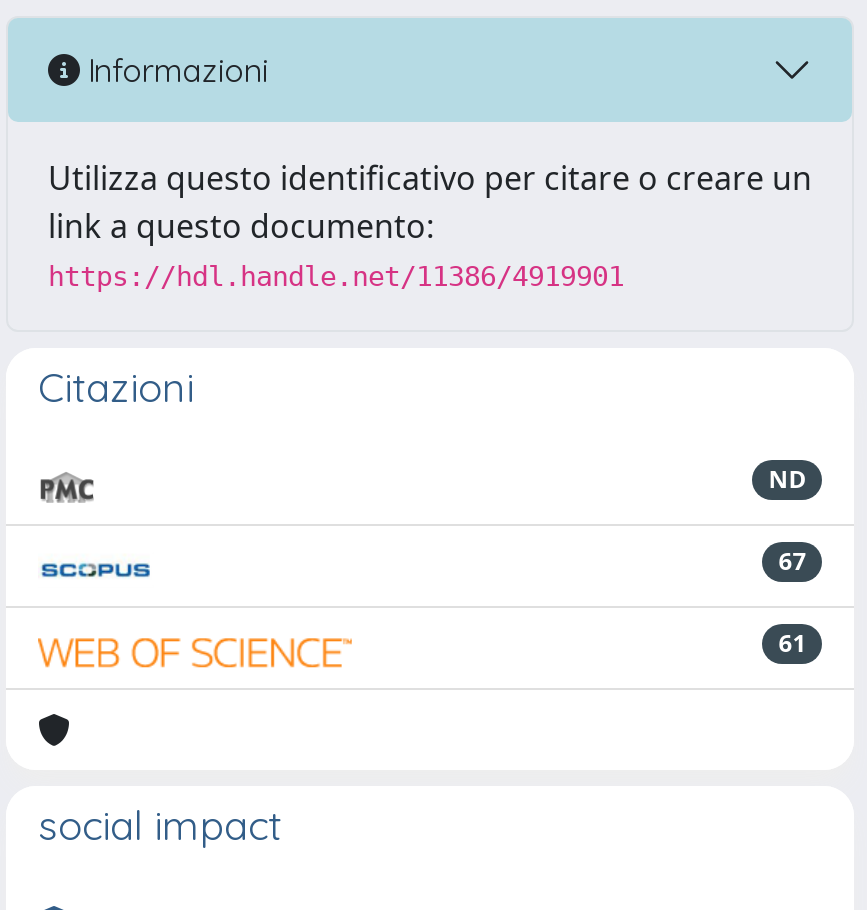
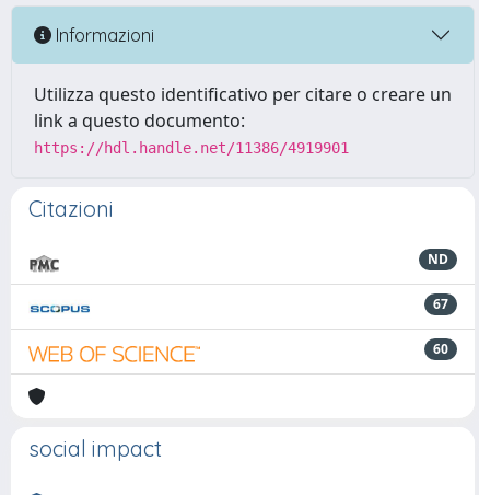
- 61
+ 60
